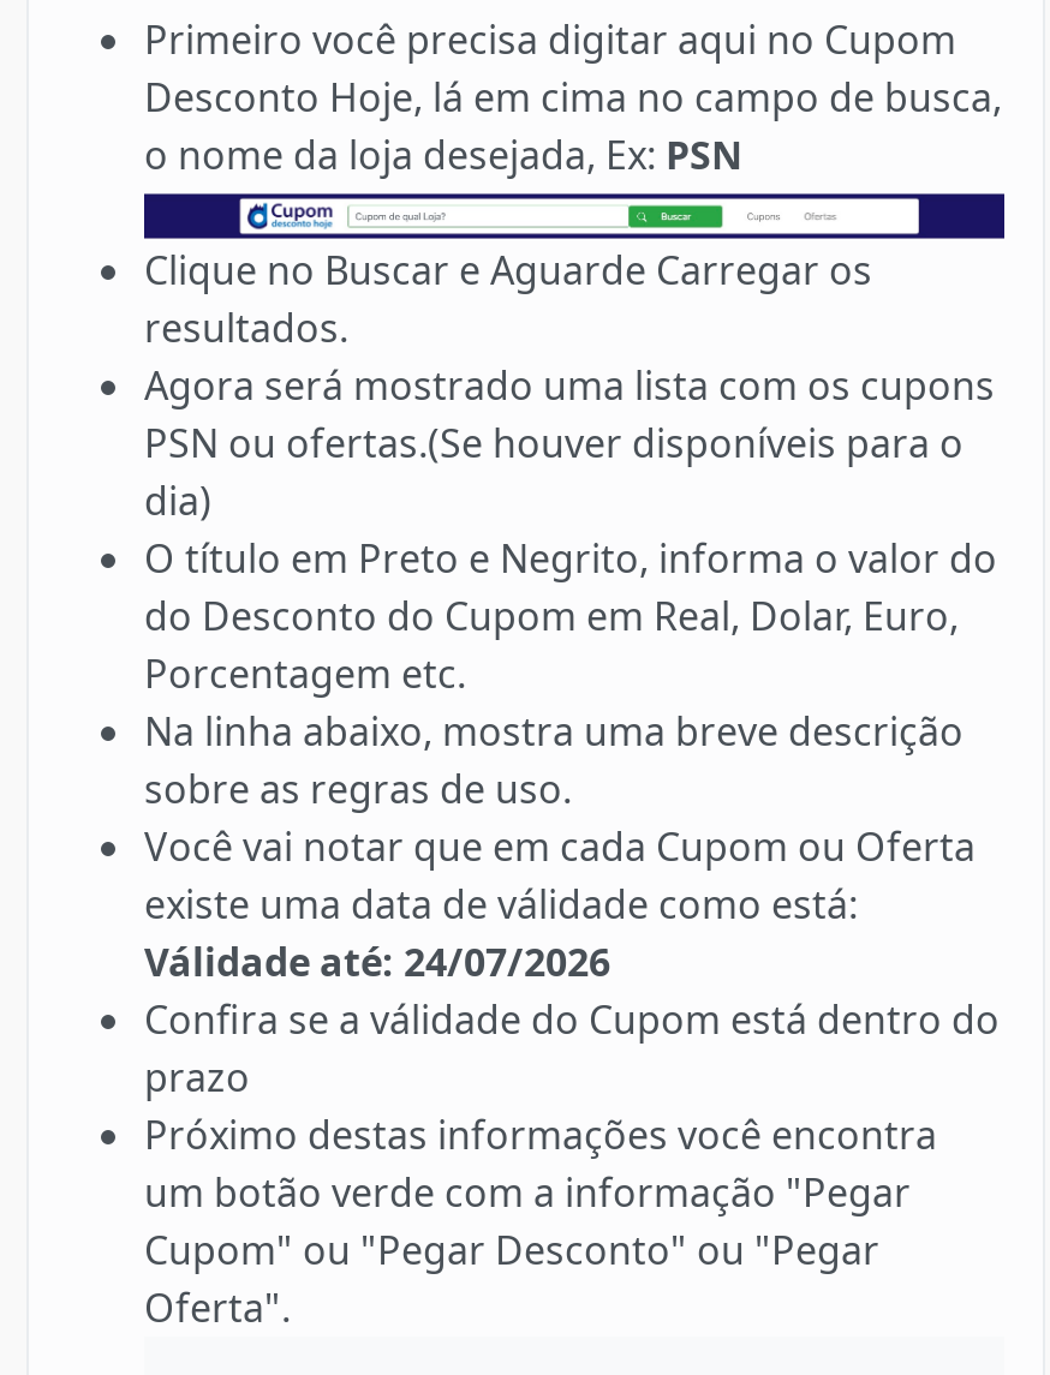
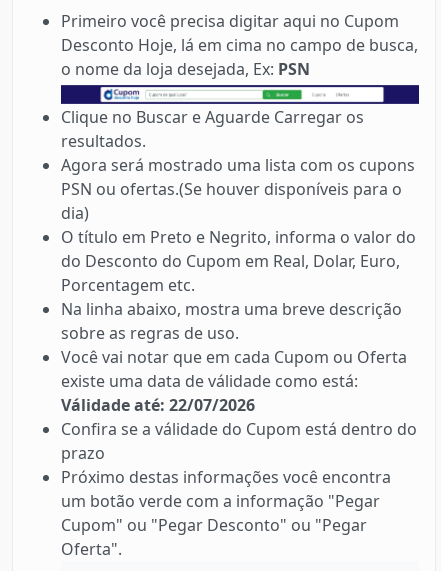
- Válidade até: 24/07/2026
+ Válidade até: 22/07/2026
